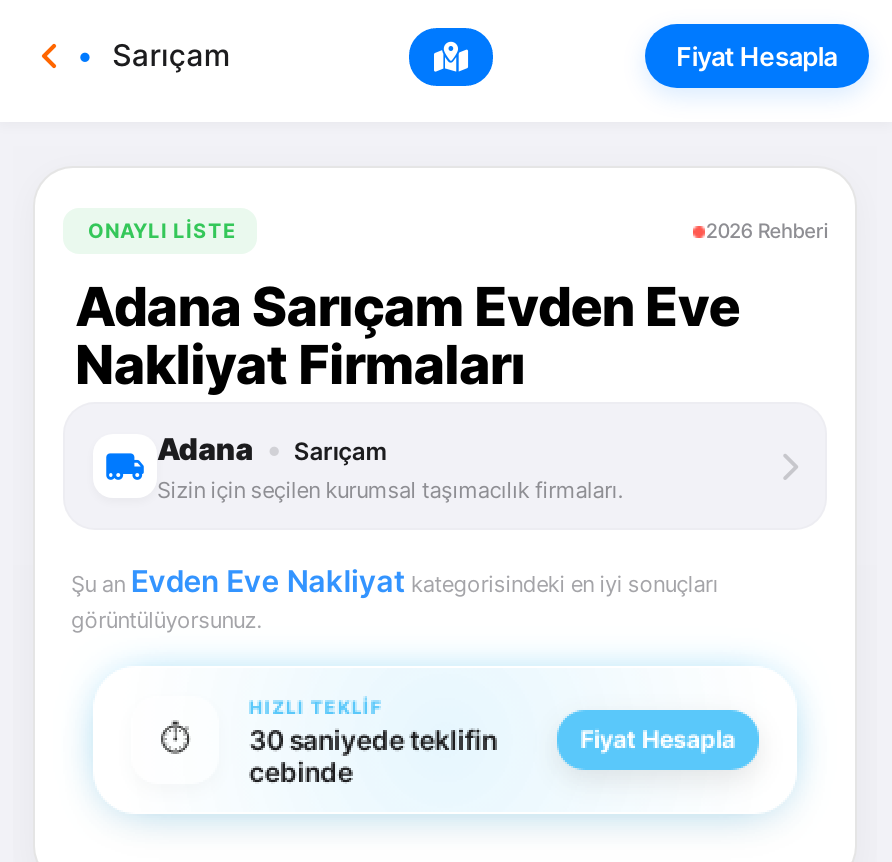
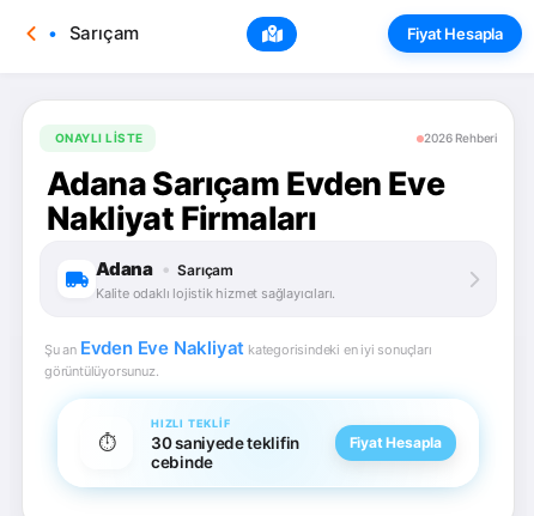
- Sizin için seçilen kurumsal taşımacılık firmaları.
+ Kalite odaklı lojistik hizmet sağlayıcıları.
